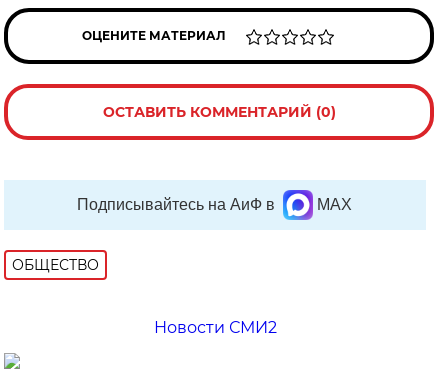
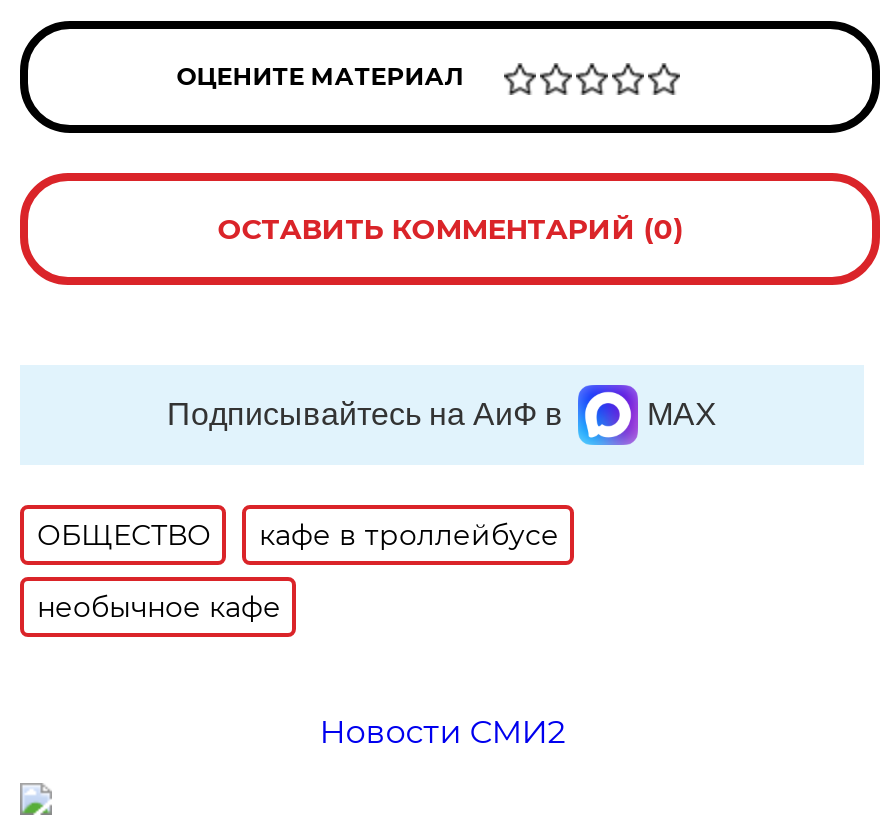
+ кафе в троллейбусе
+ необычное кафе
